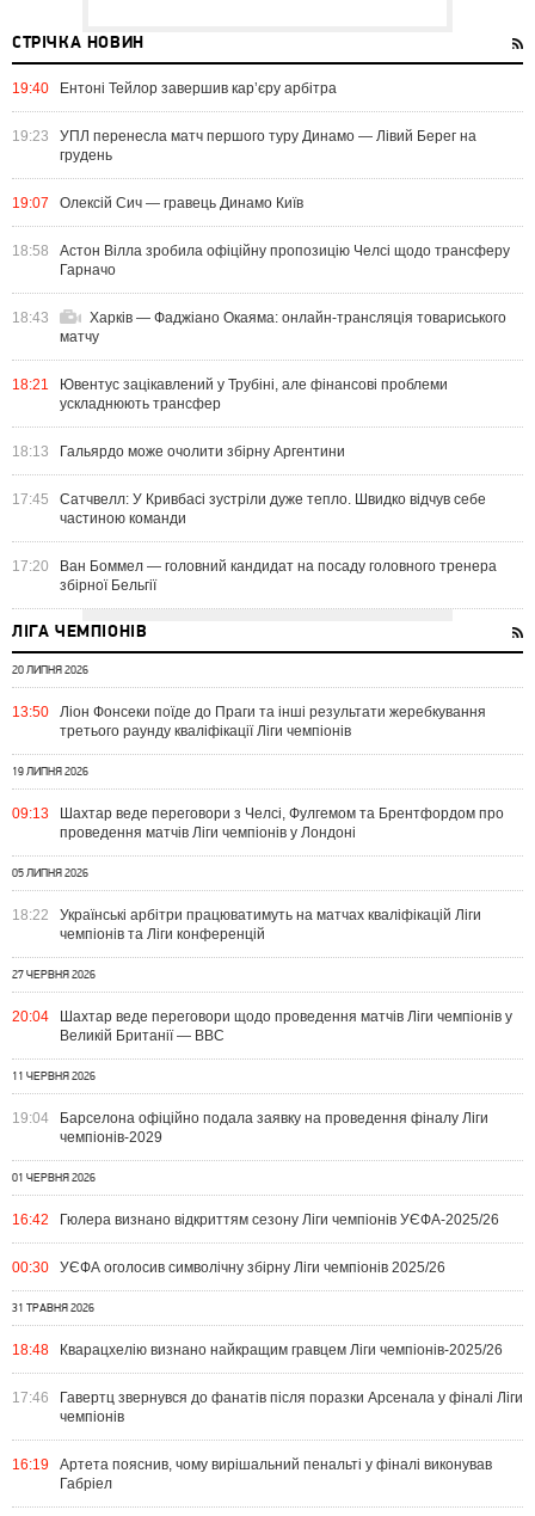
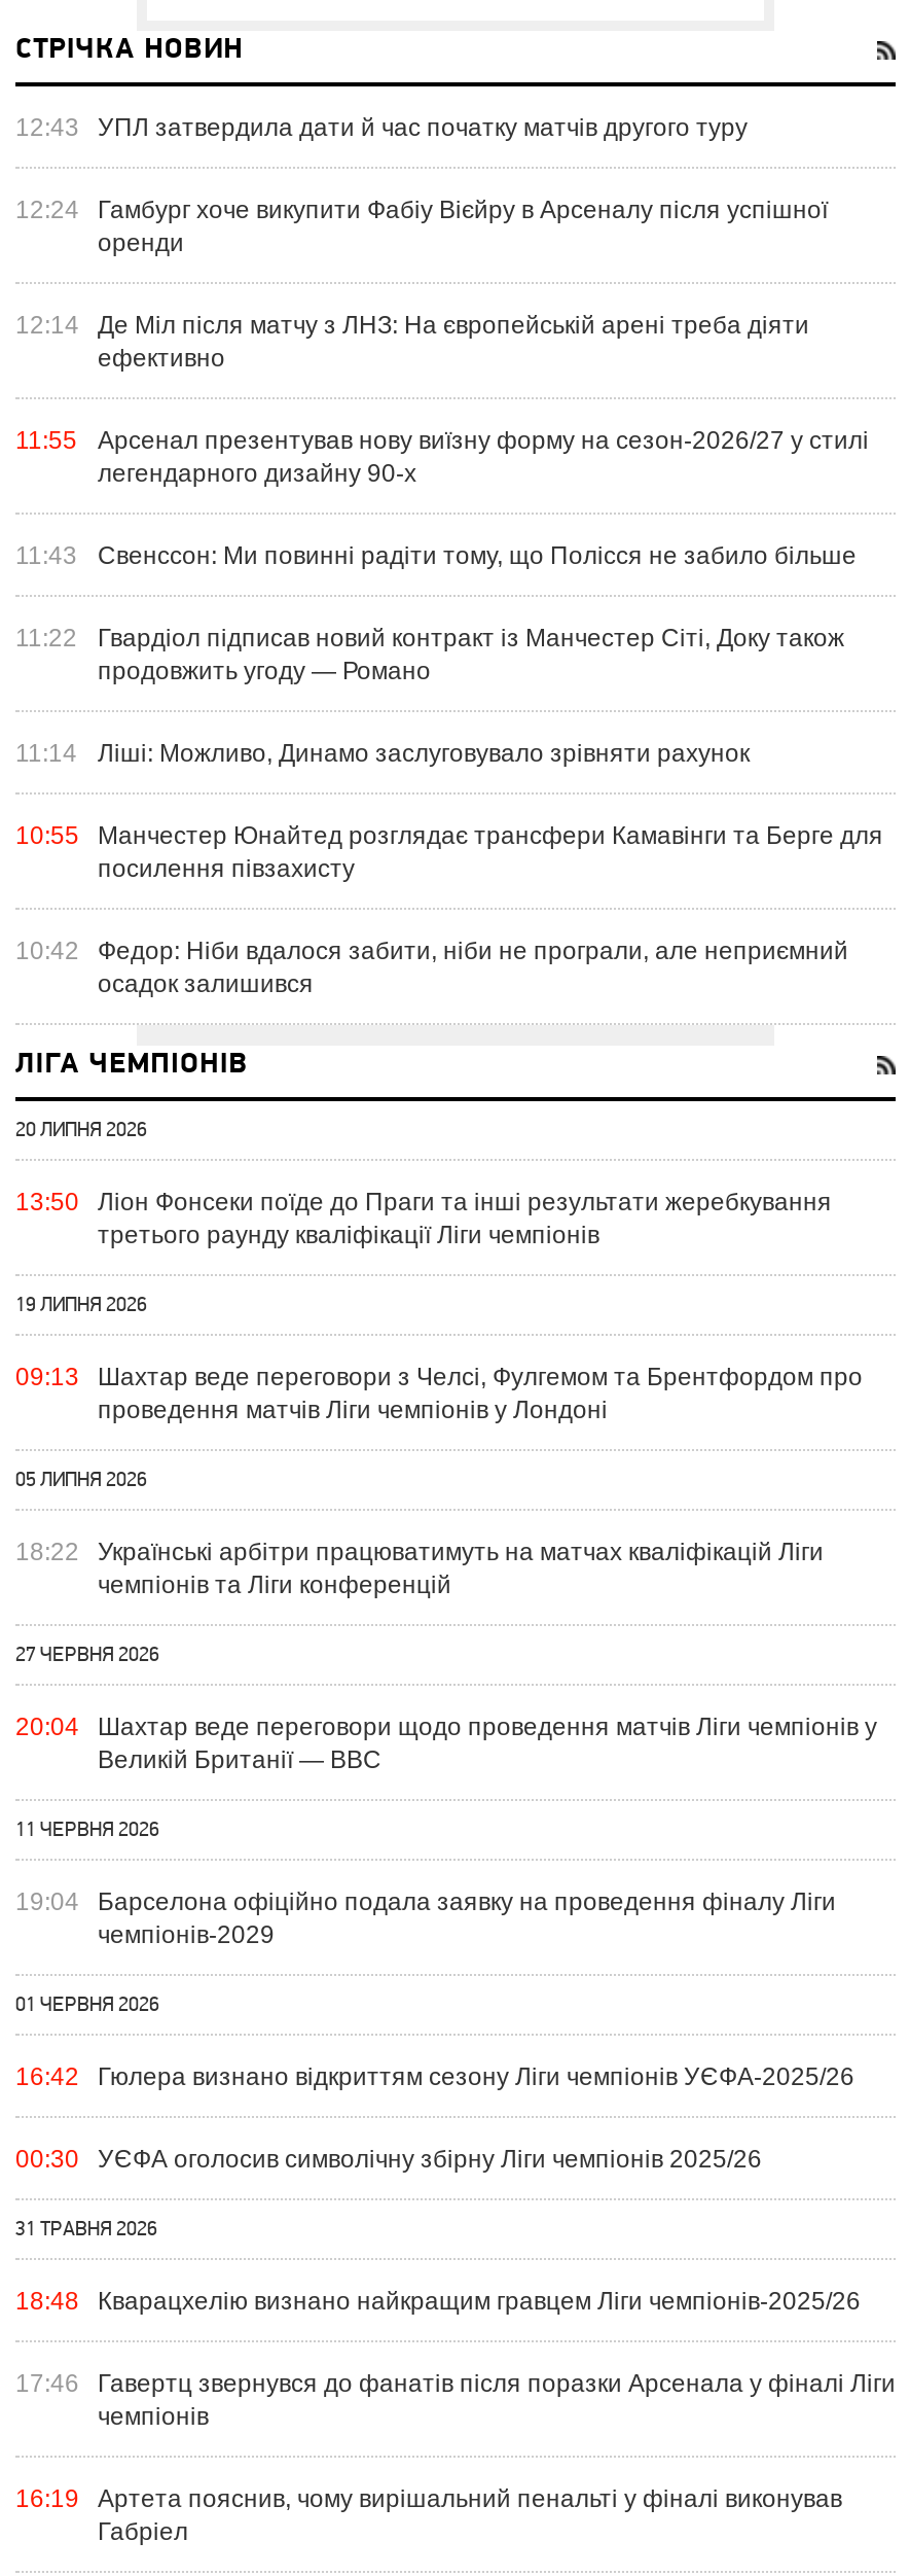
- 19:40
- Ентоні Тейлор завершив кар’єру арбітра
+ 12:43
+ УПЛ затвердила дати й час початку матчів другого туру

- 19:23
- УПЛ перенесла матч першого туру Динамо — Лівий Берег на
- грудень
+ 12:24
+ Гамбург хоче викупити Фабіу Вієйру в Арсеналу після успішної
+ оренди

- 19:07
- Олексій Сич — гравець Динамо Київ
+ 12:14
+ Де Міл після матчу з ЛНЗ: На європейській арені треба діяти
+ ефективно

- 18:58
- Астон Вілла зробила офіційну пропозицію Челсі щодо трансферу
- Гарначо
+ 11:55
+ Арсенал презентував нову виїзну форму на сезон-2026/27 у стилі
+ легендарного дизайну 90-х

- 18:43
- Харків — Фаджіано Окаяма: онлайн-трансляція товариського
- матчу
+ 11:43
+ Свенссон: Ми повинні радіти тому, що Полісся не забило більше

- 18:21
- Ювентус зацікавлений у Трубіні, але фінансові проблеми
- ускладнюють трансфер
+ 11:22
+ Гвардіол підписав новий контракт із Манчестер Сіті, Доку також
+ продовжить угоду — Романо

- 18:13
- Гальярдо може очолити збірну Аргентини
+ 11:14
+ Ліші: Можливо, Динамо заслуговувало зрівняти рахунок

- 17:45
- Сатчвелл: У Кривбасі зустріли дуже тепло. Швидко відчув себе
- частиною команди
+ 10:55
+ Манчестер Юнайтед розглядає трансфери Камавінги та Берге для
+ посилення півзахисту

- 17:20
- Ван Боммел — головний кандидат на посаду головного тренера
- збірної Бельгії
+ 10:42
+ Федор: Ніби вдалося забити, ніби не програли, але неприємний
+ осадок залишився
